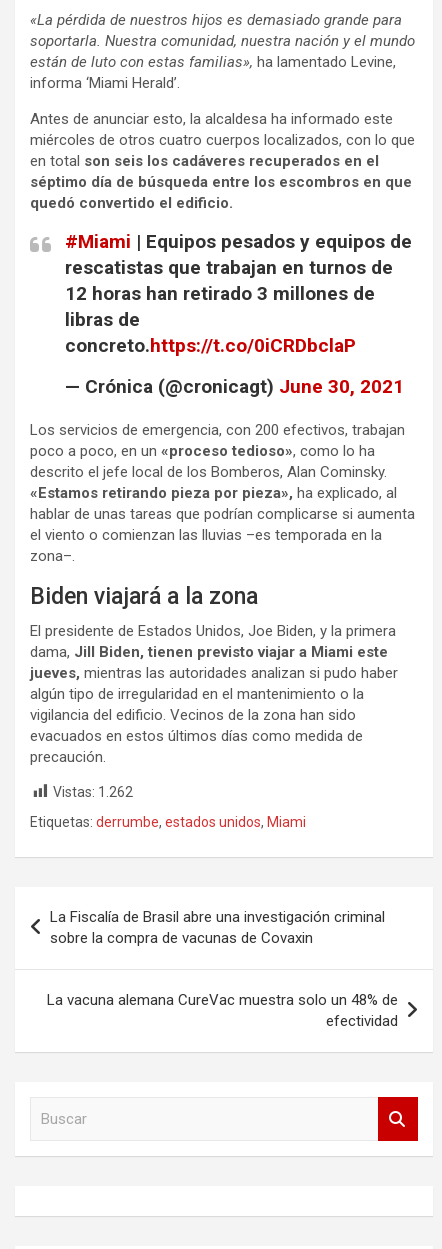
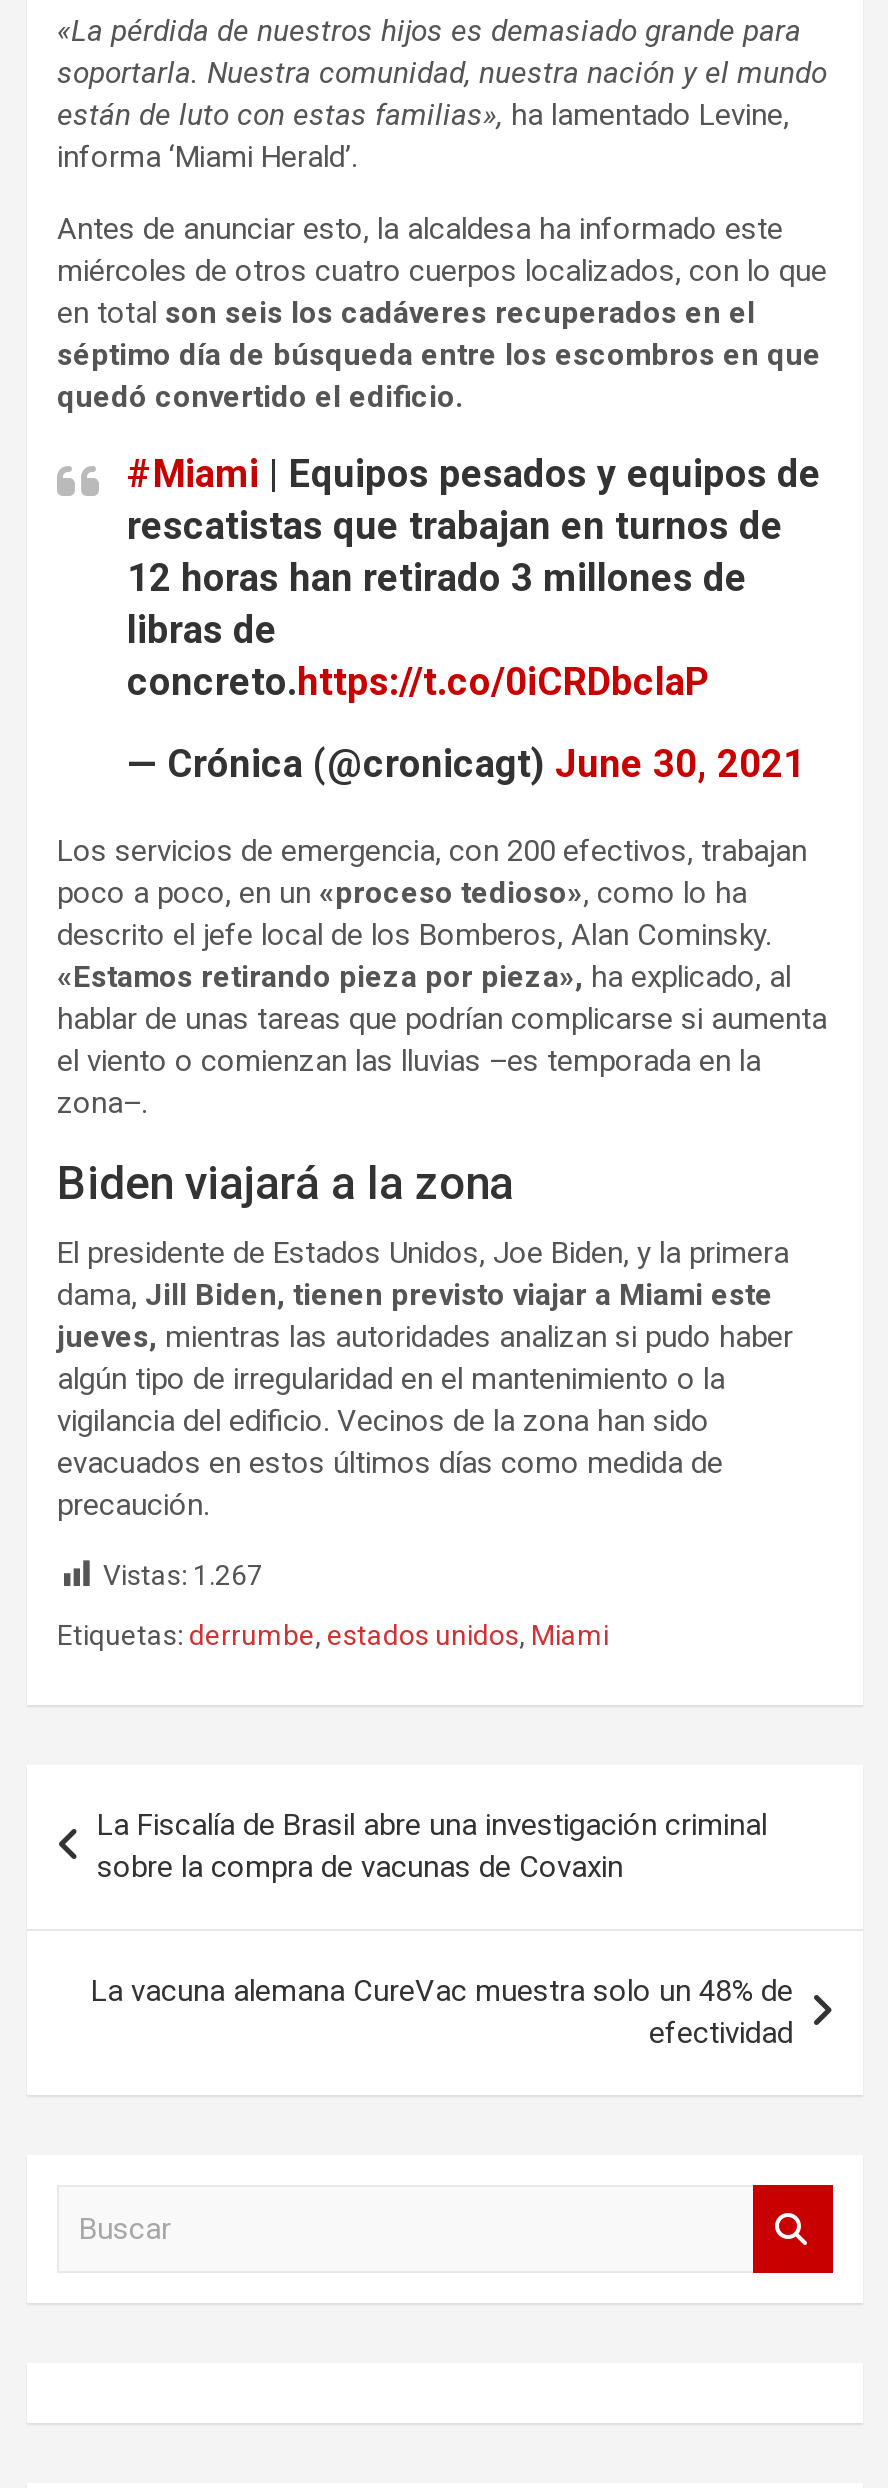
- Vistas: 1.262
+ Vistas: 1.267
